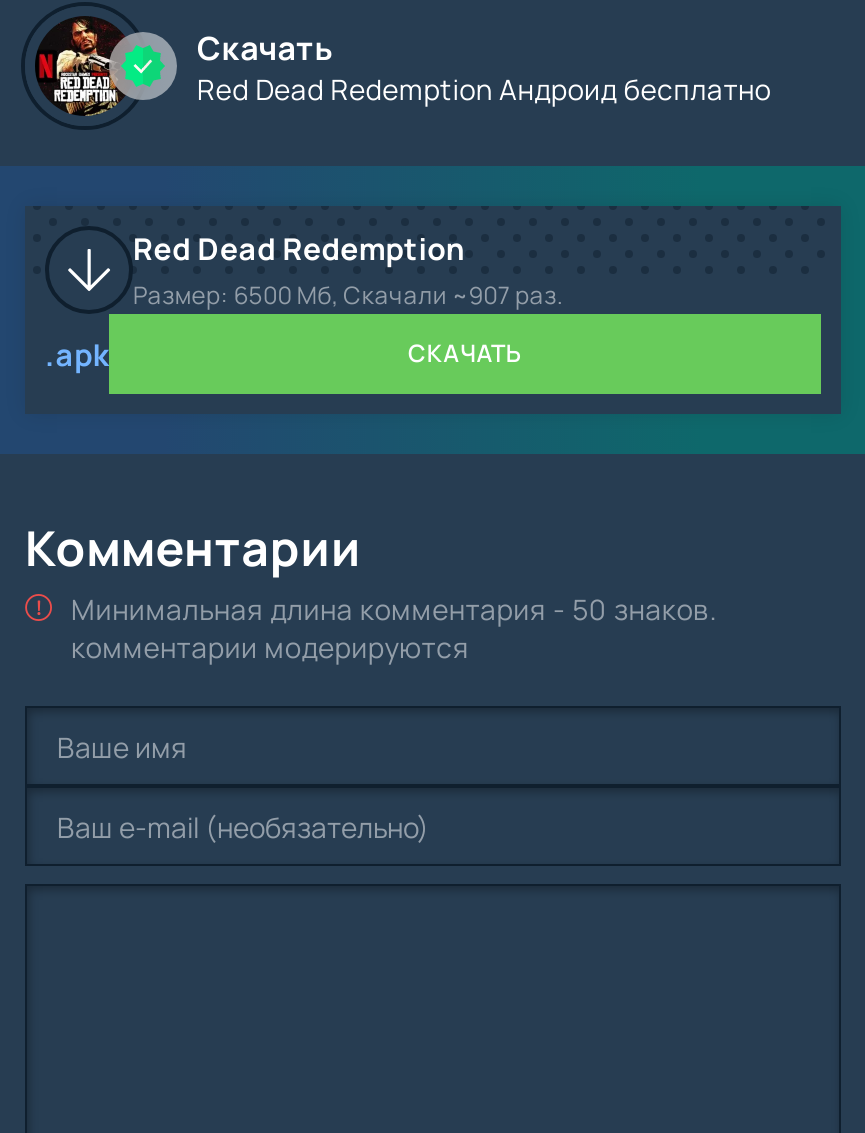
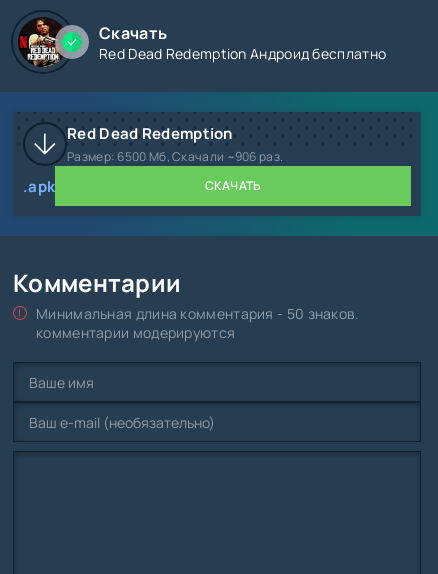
- Размер: 6500 Мб, Скачали ~907 раз.
+ Размер: 6500 Мб, Скачали ~906 раз.
